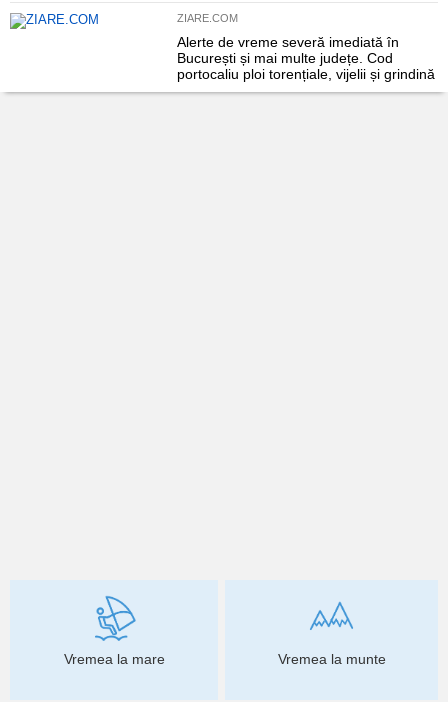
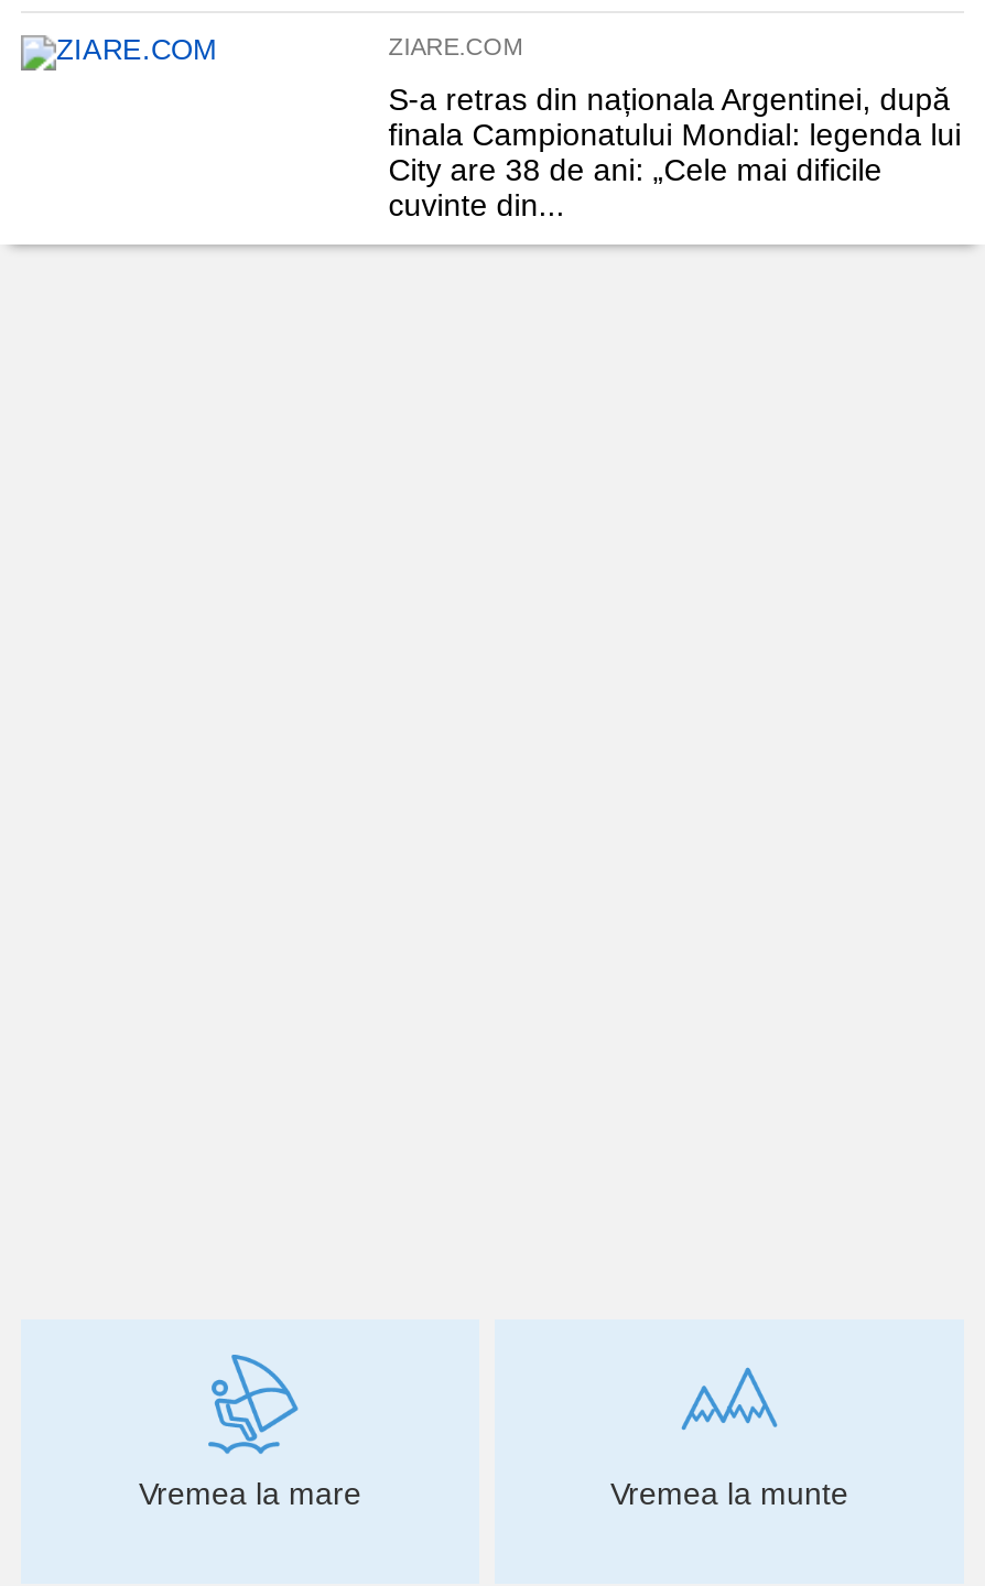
- Alerte de vreme severă imediată în
- București și mai multe județe. Cod
- portocaliu ploi torențiale, vijelii și grindină
+ S-a retras din naționala Argentinei, după
+ finala Campionatului Mondial: legenda lui
+ City are 38 de ani: „Cele mai dificile
+ cuvinte din...
